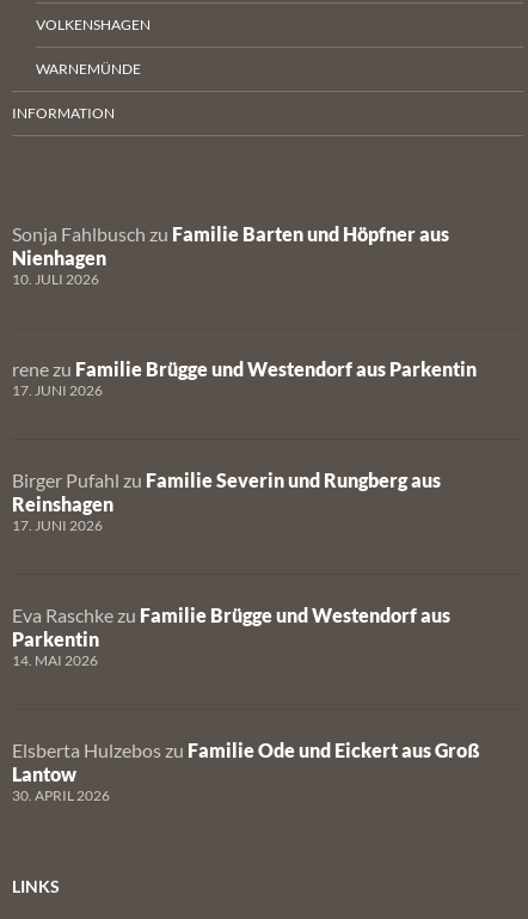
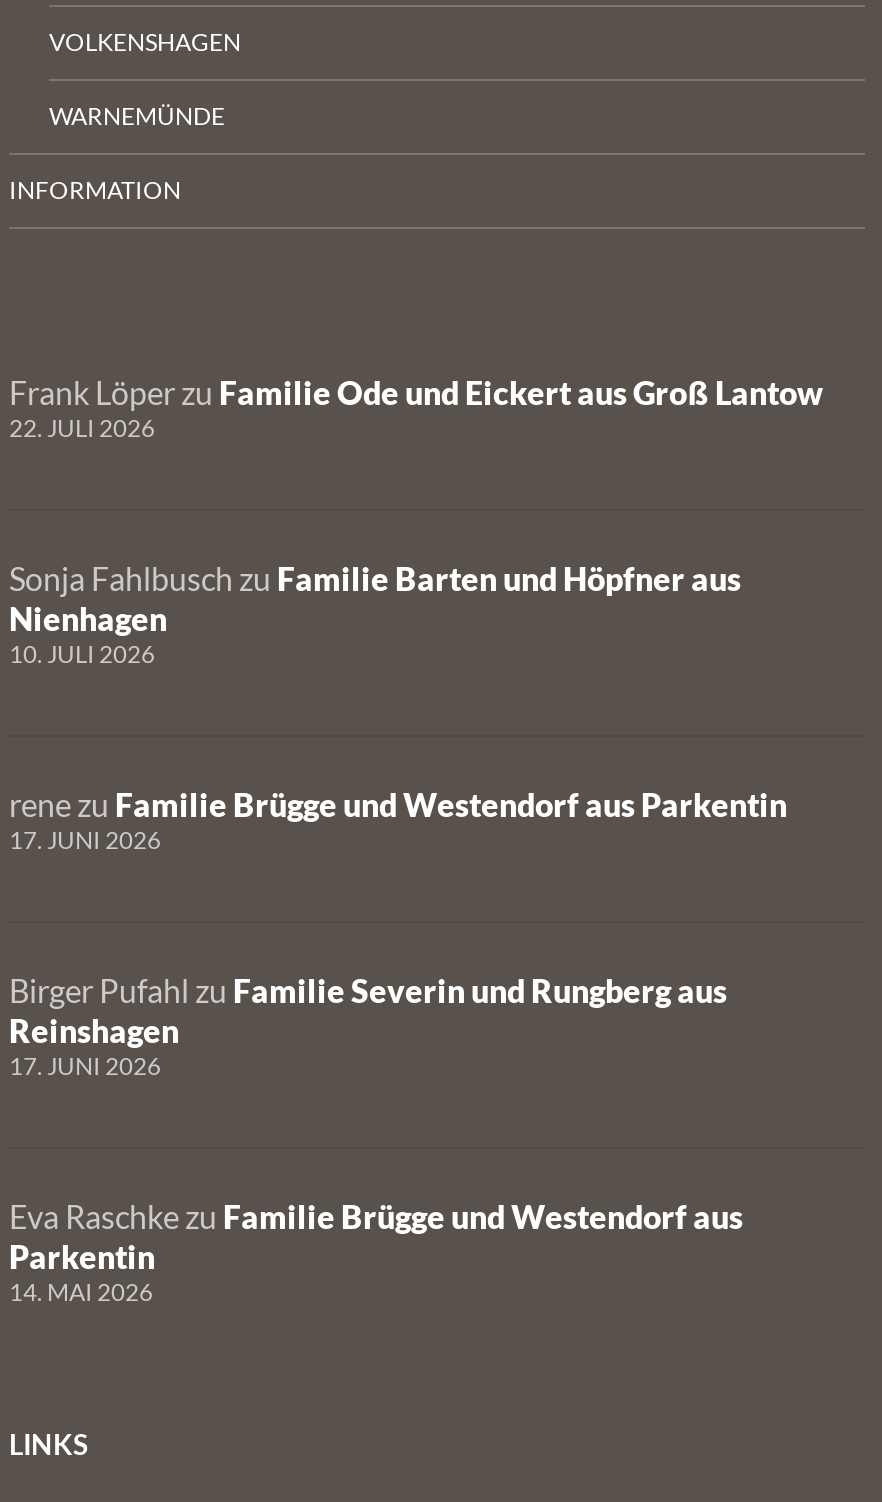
+ Frank Löper zu Familie Ode und Eickert aus Groß Lantow
+ 22. JULI 2026

moved down: Sonja Fahlbusch zu Familie Barten und Höpfner aus | Nienhagen | 10. JULI 2026 | ... | Parkentin | 14. MAI 2026

- Elsberta Hulzebos zu Familie Ode und Eickert aus Groß
- Lantow
- 30. APRIL 2026
